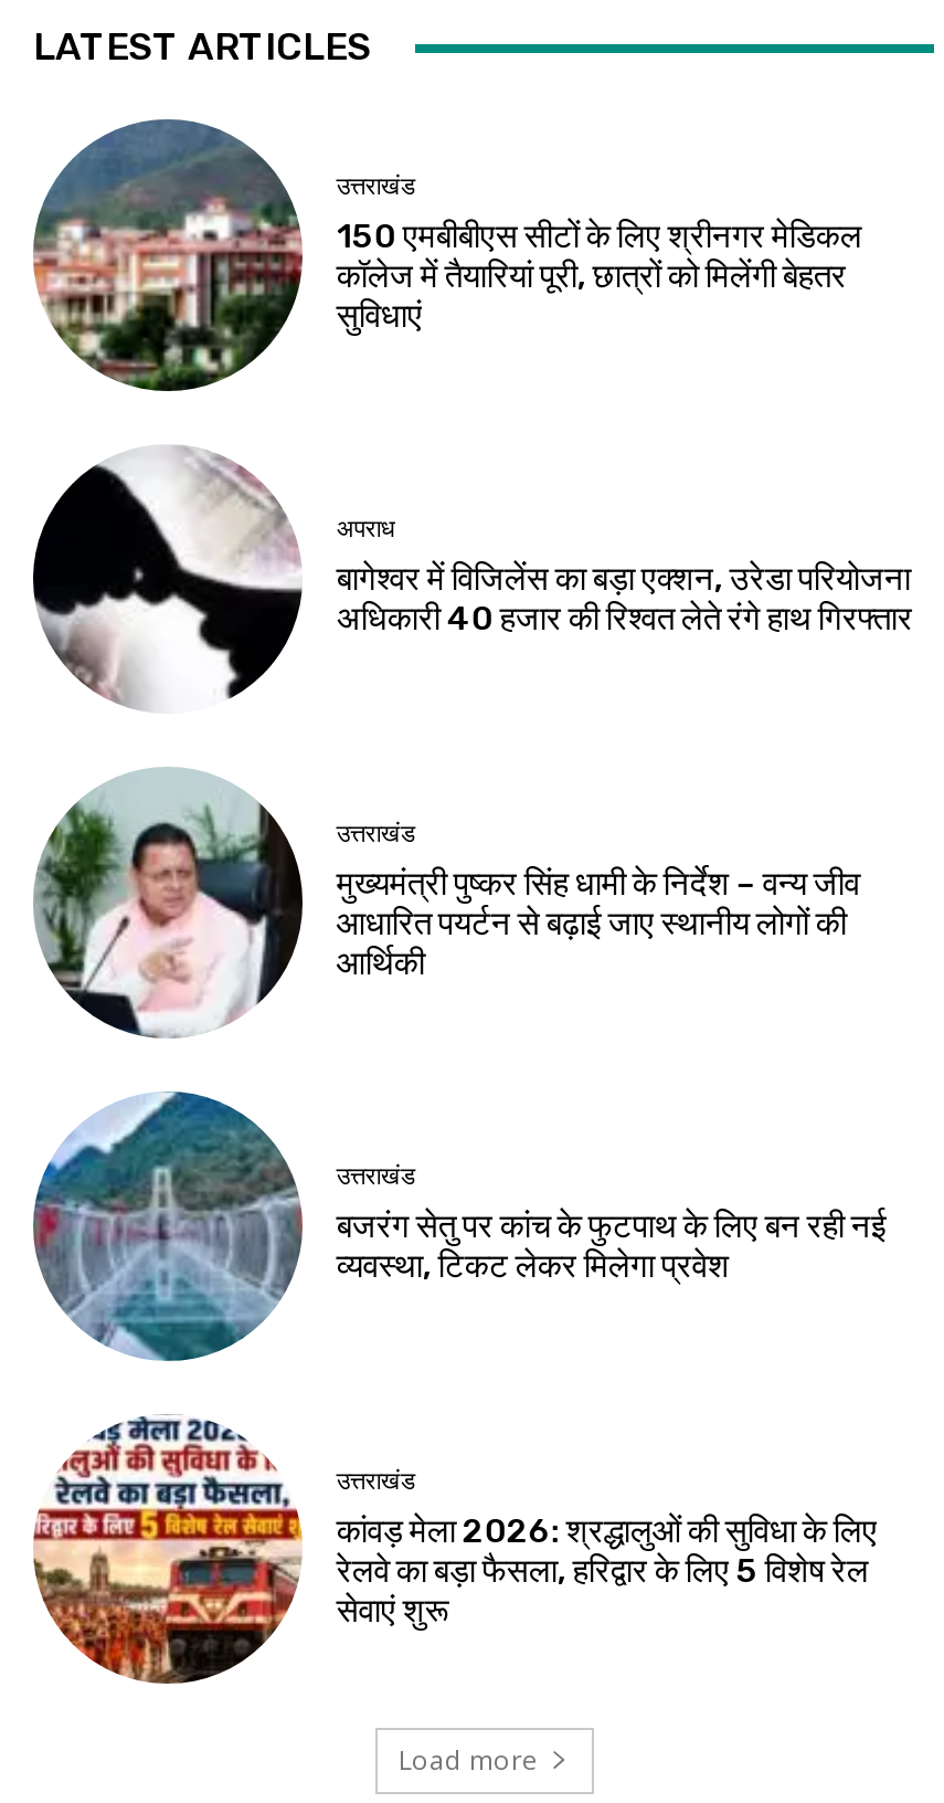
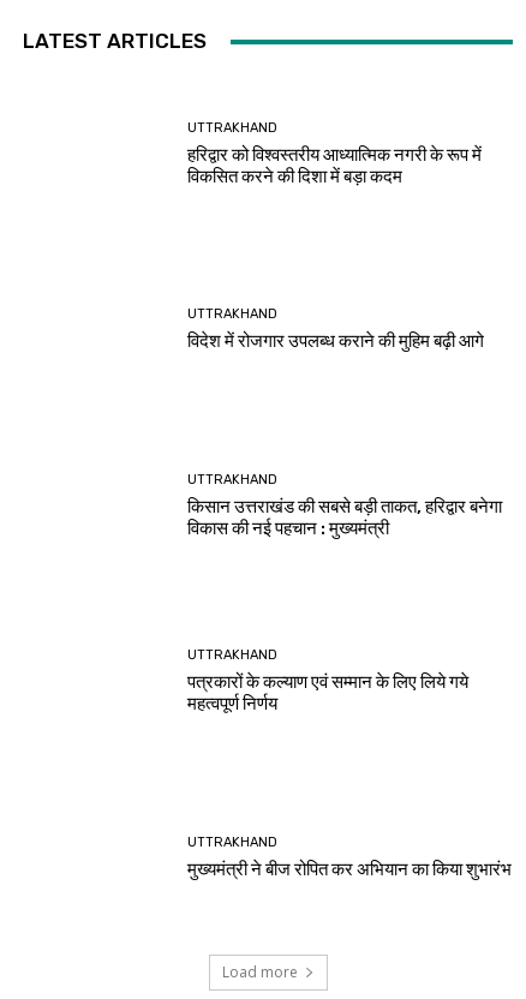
- [image]

- उत्तराखंड
- 150 एमबीबीएस सीटों के लिए श्रीनगर मेडिकल
- कॉलेज में तैयारियां पूरी, छात्रों को मिलेंगी बेहतर
- सुविधाएं
+ UTTRAKHAND
+ हरिद्वार को विश्वस्तरीय आध्यात्मिक नगरी के रूप में
+ विकसित करने की दिशा में बड़ा कदम

- [image]

- अपराध
- बागेश्वर में विजिलेंस का बड़ा एक्शन, उरेडा परियोजना
- अधिकारी 40 हजार की रिश्वत लेते रंगे हाथ गिरफ्तार
+ UTTRAKHAND
+ विदेश में रोजगार उपलब्ध कराने की मुहिम बढ़ी आगे

- [image]

- उत्तराखंड
- मुख्यमंत्री पुष्कर सिंह धामी के निर्देश – वन्य जीव
- आधारित पयर्टन से बढ़ाई जाए स्थानीय लोगों की
- आर्थिकी
+ UTTRAKHAND
+ किसान उत्तराखंड की सबसे बड़ी ताकत, हरिद्वार बनेगा
+ विकास की नई पहचान : मुख्यमंत्री

- [image]

- उत्तराखंड
- बजरंग सेतु पर कांच के फुटपाथ के लिए बन रही नई
- व्यवस्था, टिकट लेकर मिलेगा प्रवेश
+ UTTRAKHAND
+ पत्रकारों के कल्याण एवं सम्मान के लिए लिये गये
+ महत्वपूर्ण निर्णय

- [image]

- उत्तराखंड
- कांवड़ मेला 2026: श्रद्धालुओं की सुविधा के लिए
- रेलवे का बड़ा फैसला, हरिद्वार के लिए 5 विशेष रेल
- सेवाएं शुरू
+ UTTRAKHAND
+ मुख्यमंत्री ने बीज रोपित कर अभियान का किया शुभारंभ
